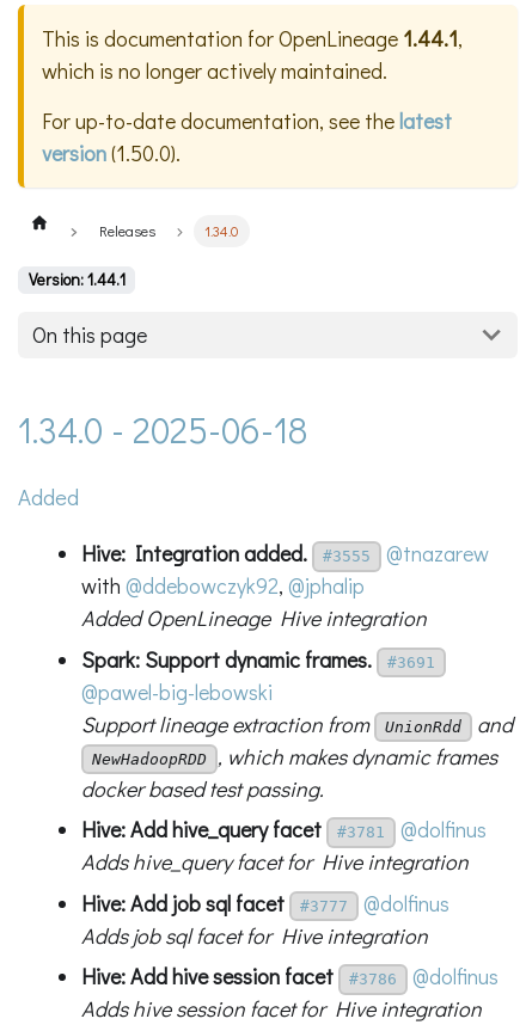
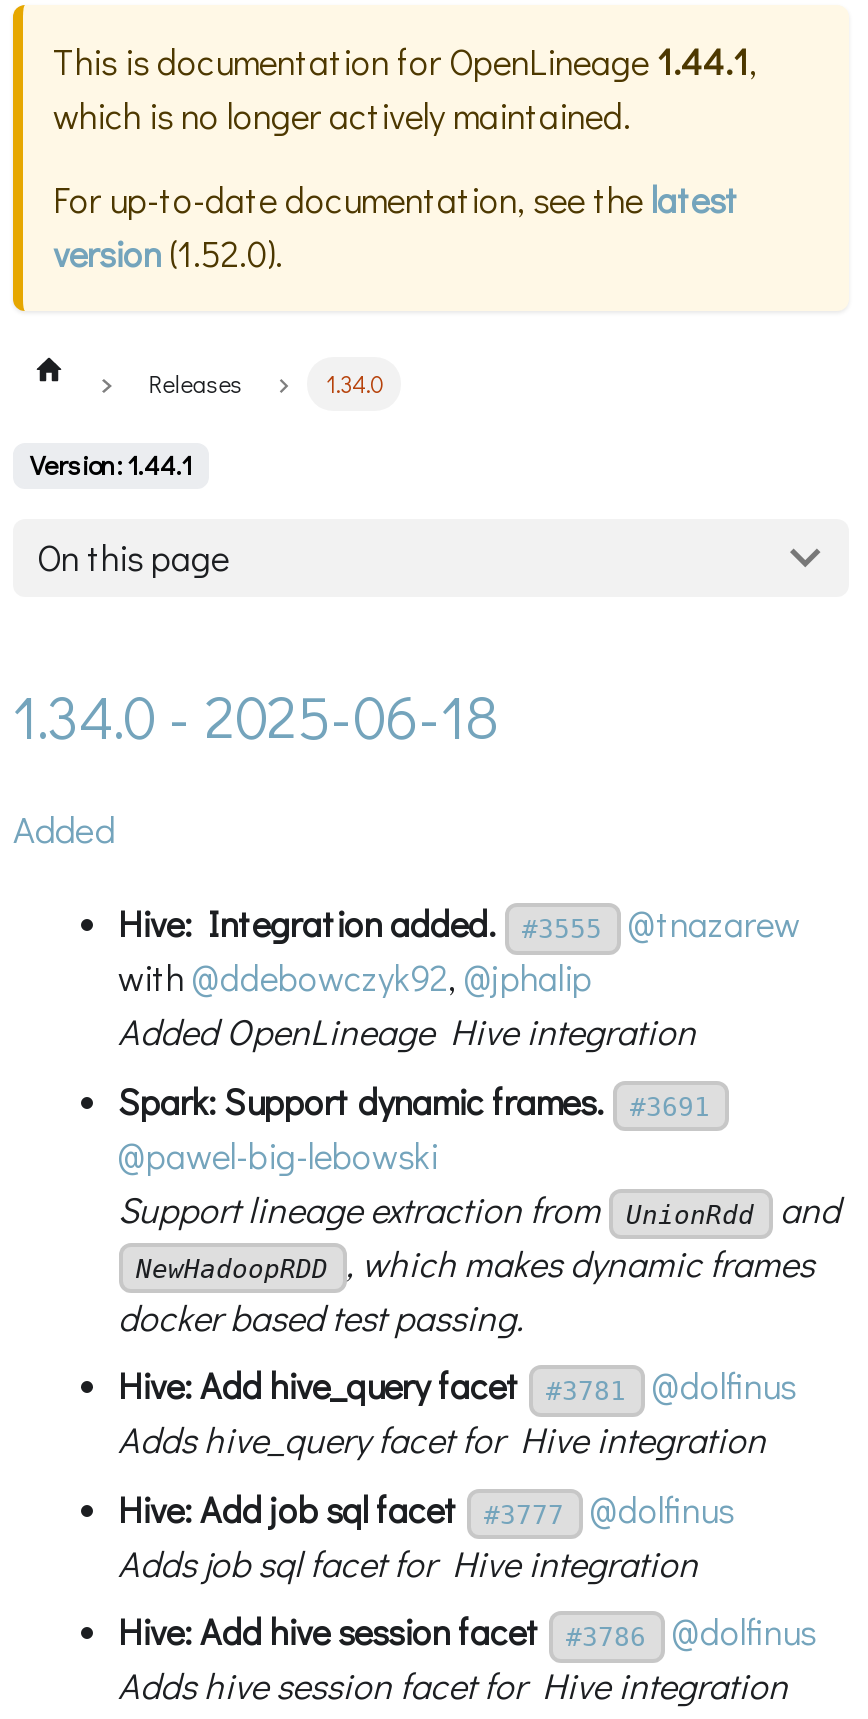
- version (1.50.0).
+ version (1.52.0).
